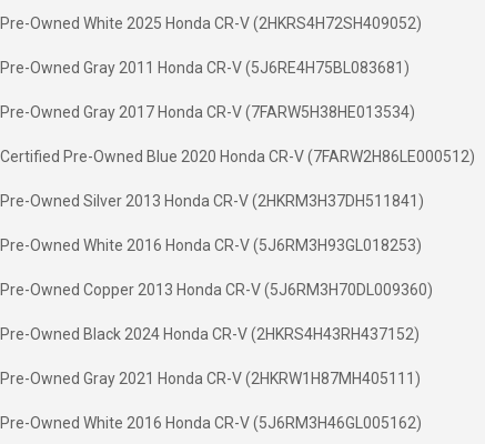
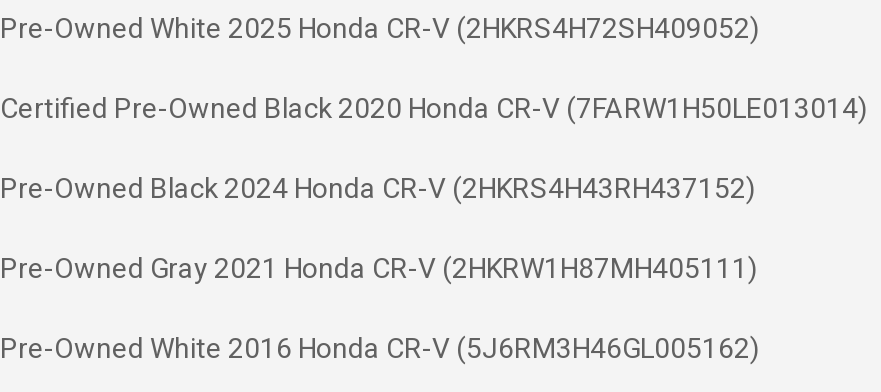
- Pre-Owned Gray 2011 Honda CR-V (5J6RE4H75BL083681)
- Pre-Owned Gray 2017 Honda CR-V (7FARW5H38HE013534)
- Certified Pre-Owned Blue 2020 Honda CR-V (7FARW2H86LE000512)
- Pre-Owned Silver 2013 Honda CR-V (2HKRM3H37DH511841)
- Pre-Owned White 2016 Honda CR-V (5J6RM3H93GL018253)
- Pre-Owned Copper 2013 Honda CR-V (5J6RM3H70DL009360)
+ Certified Pre-Owned Black 2020 Honda CR-V (7FARW1H50LE013014)
